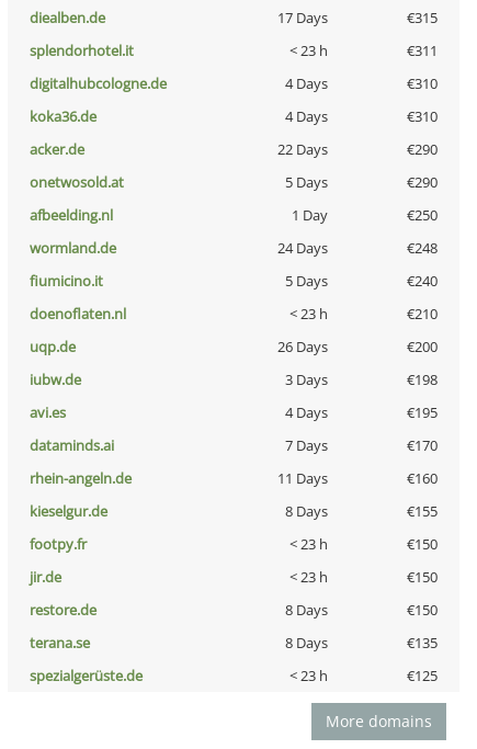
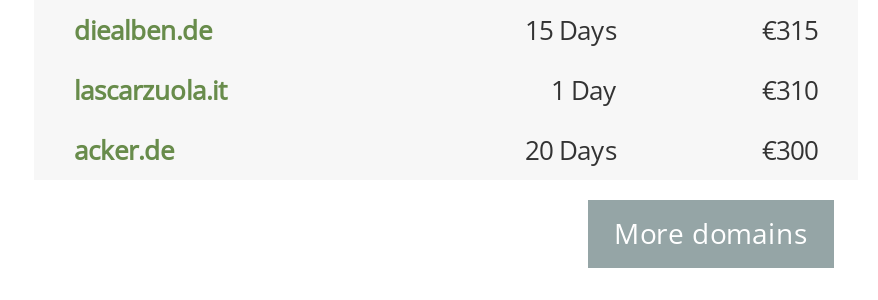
- 17 Days
+ 15 Days

- splendorhotel.it
- < 23 h
- €311
- digitalhubcologne.de
- 4 Days
- €310
- koka36.de
- 4 Days
+ lascarzuola.it
+ 1 Day

- 22 Days
- €290
- onetwosold.at
- 5 Days
- €290
- afbeelding.nl
- 1 Day
- €250
- wormland.de
- 24 Days
- €248
- fiumicino.it
- 5 Days
- €240
- doenoflaten.nl
- < 23 h
- €210
- uqp.de
- 26 Days
- €200
- iubw.de
- 3 Days
- €198
- avi.es
- 4 Days
- €195
- dataminds.ai
- 7 Days
- €170
- rhein-angeln.de
- 11 Days
- €160
- kieselgur.de
- 8 Days
- €155
- footpy.fr
- < 23 h
- €150
- jir.de
- < 23 h
- €150
- restore.de
- 8 Days
- €150
- terana.se
- 8 Days
- €135
- spezialgerüste.de
- < 23 h
- €125
+ 20 Days
+ €300
